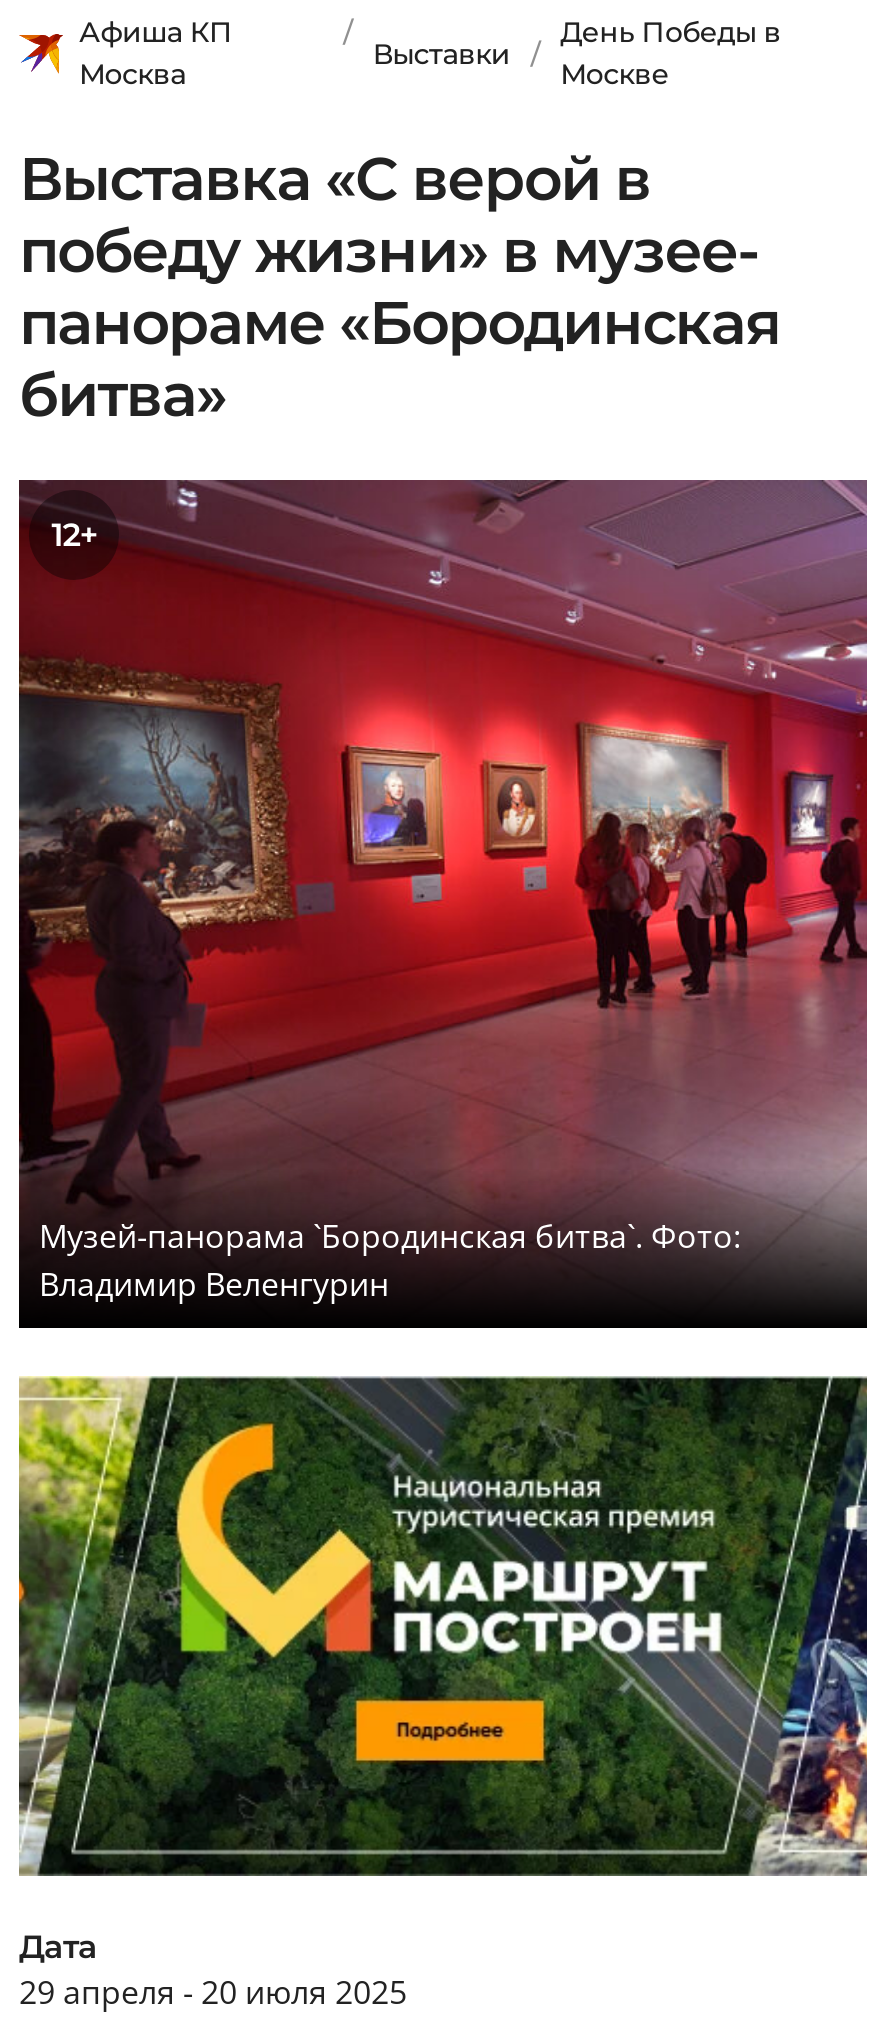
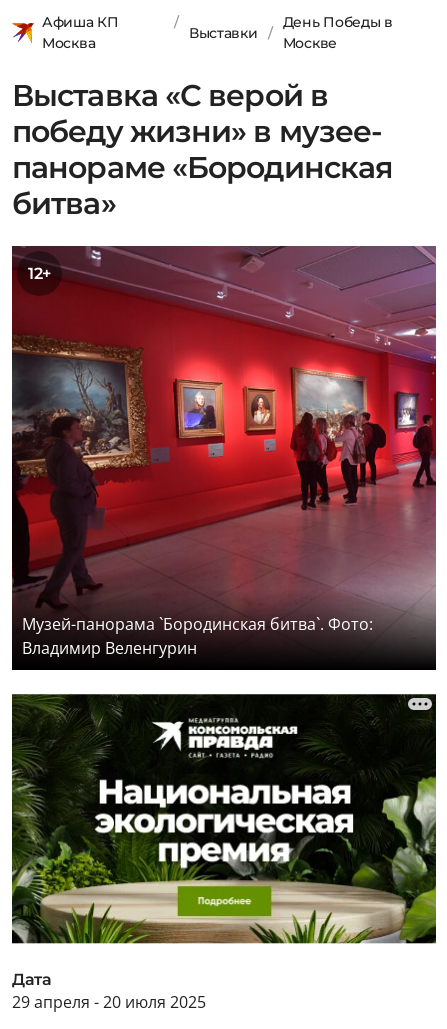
- [image]
+ [image]
